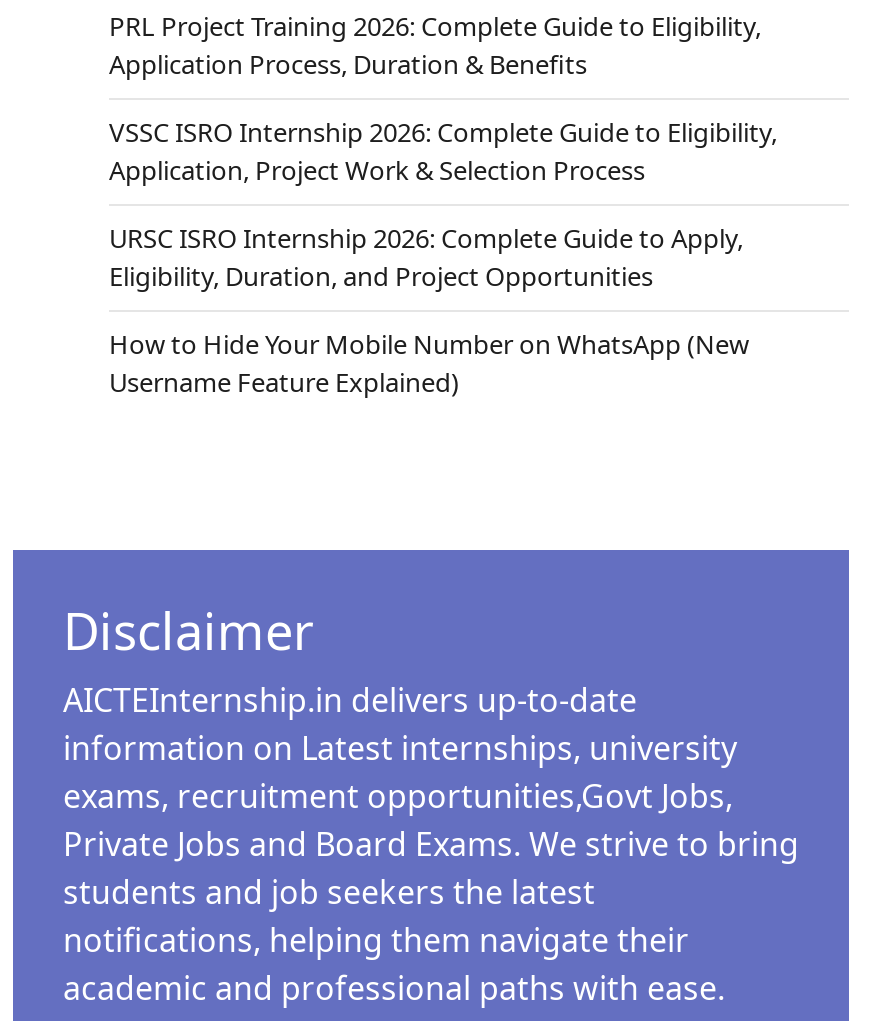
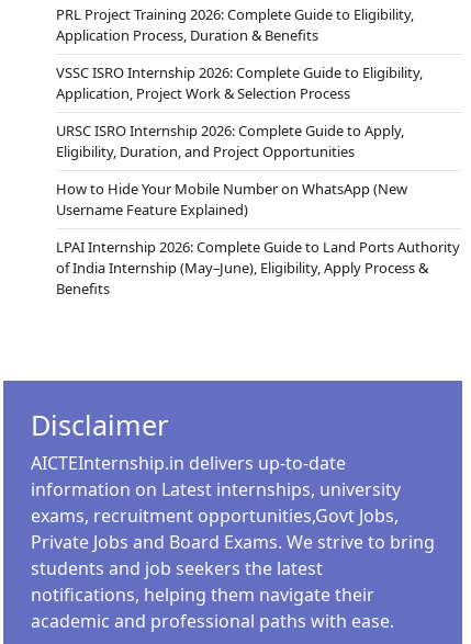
+ LPAI Internship 2026: Complete Guide to Land Ports Authority
+ of India Internship (May–June), Eligibility, Apply Process &
+ Benefits
